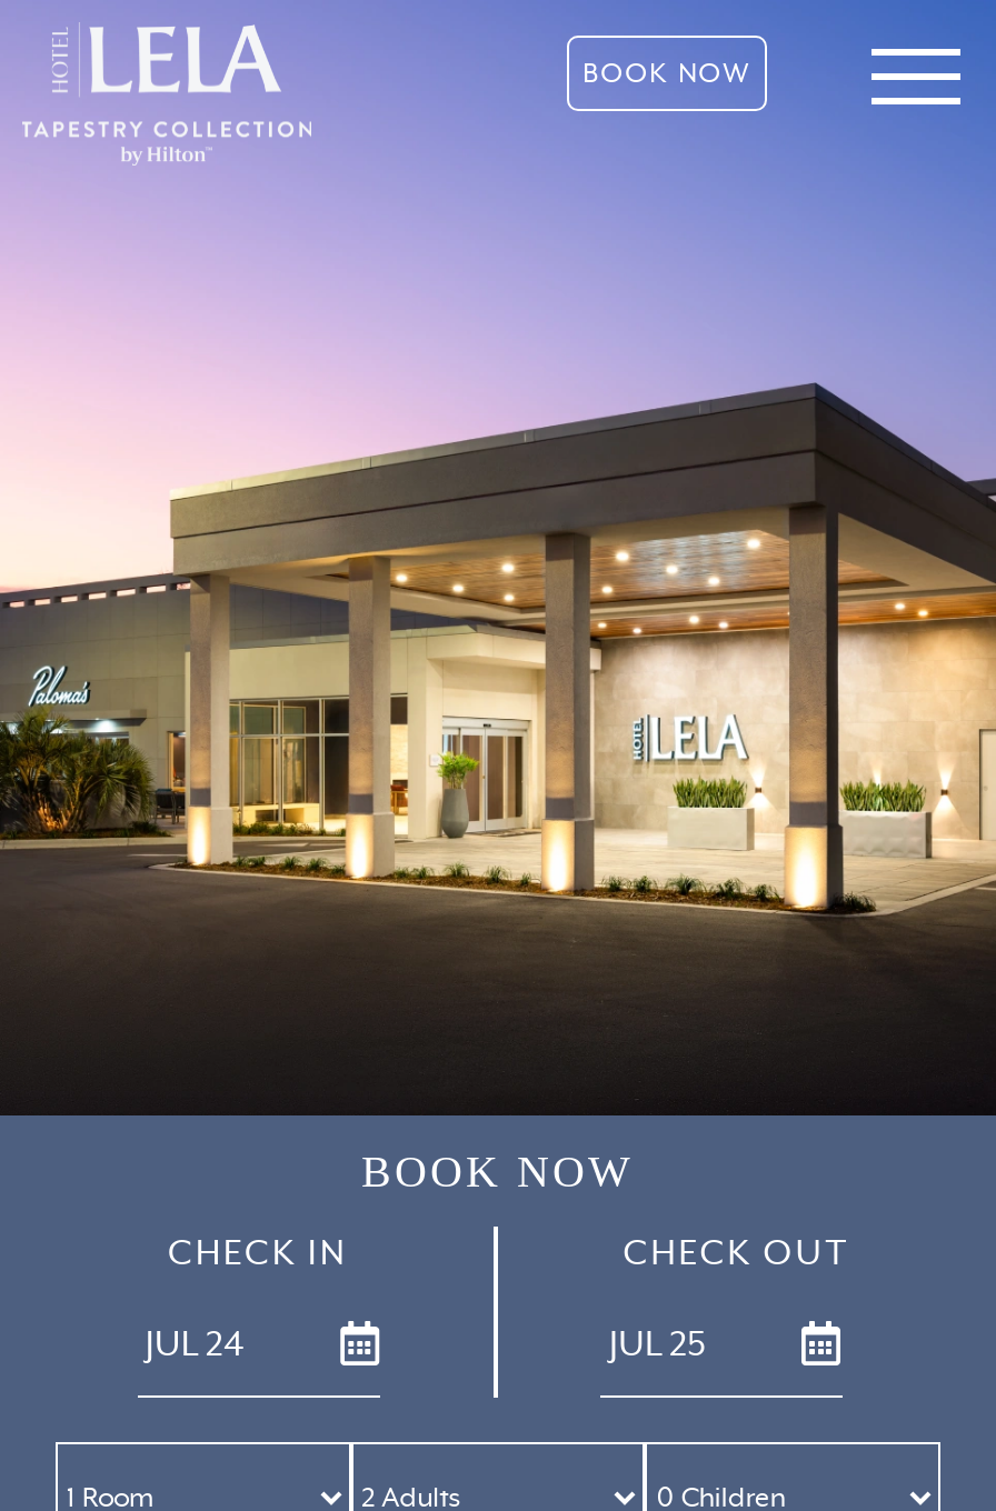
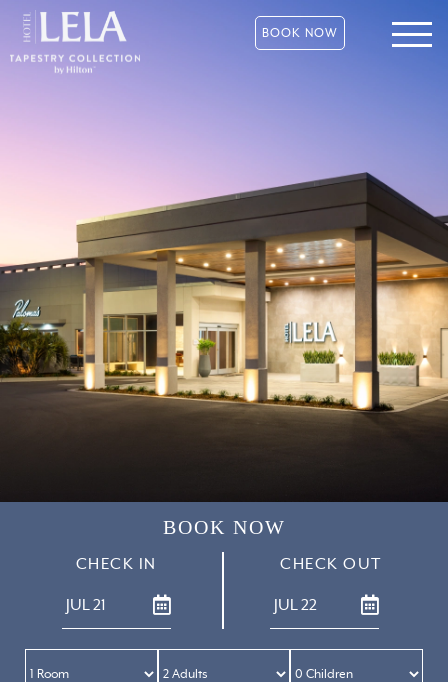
- JUL 24
+ JUL 21

- JUL 25
+ JUL 22
